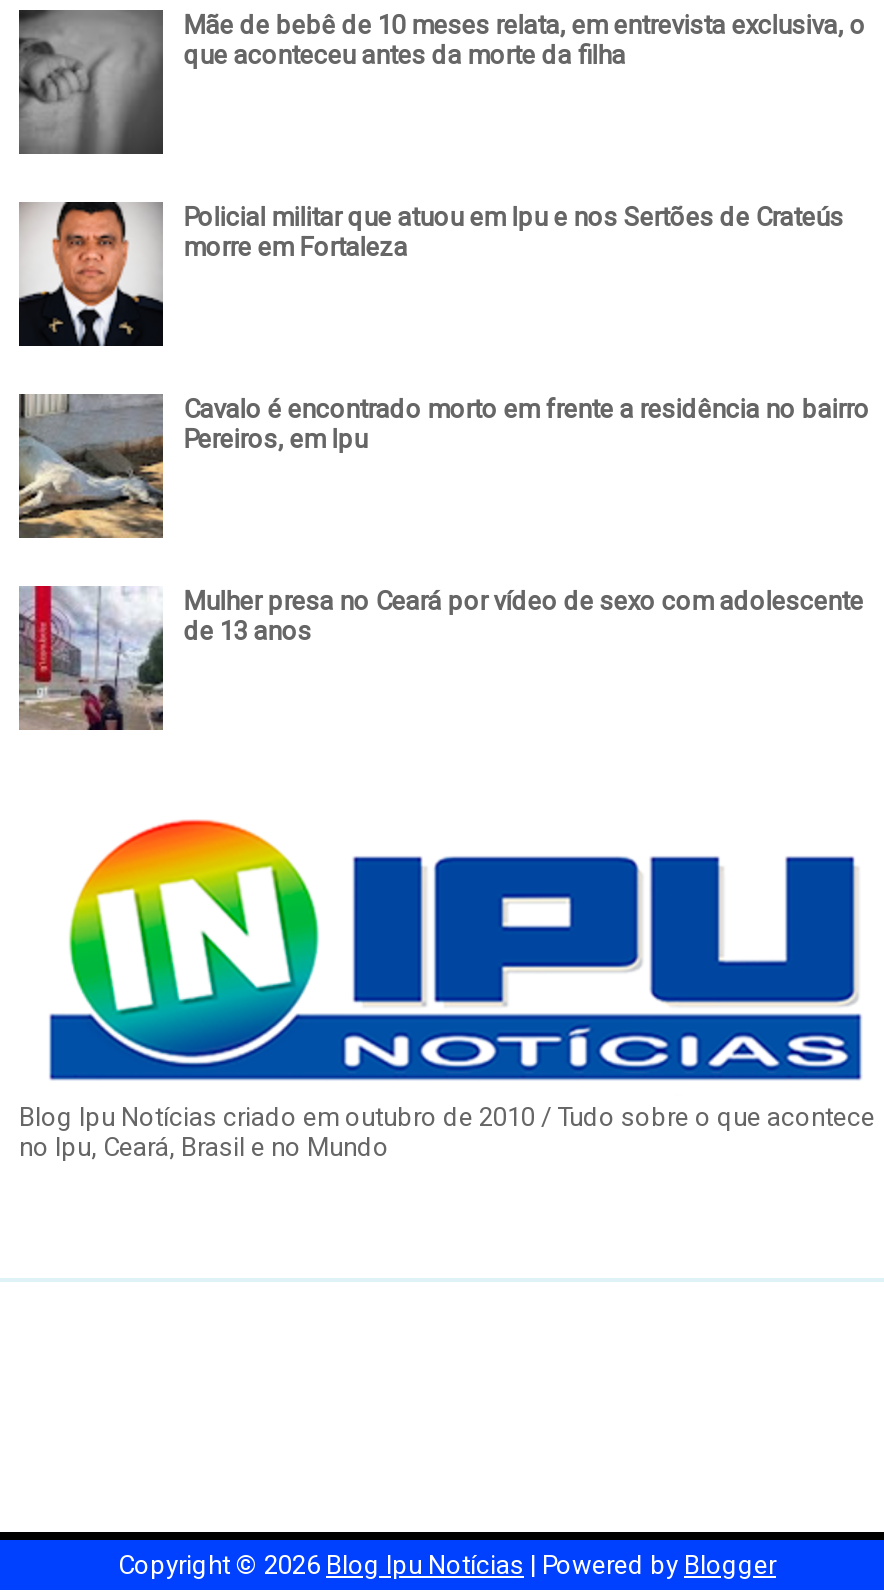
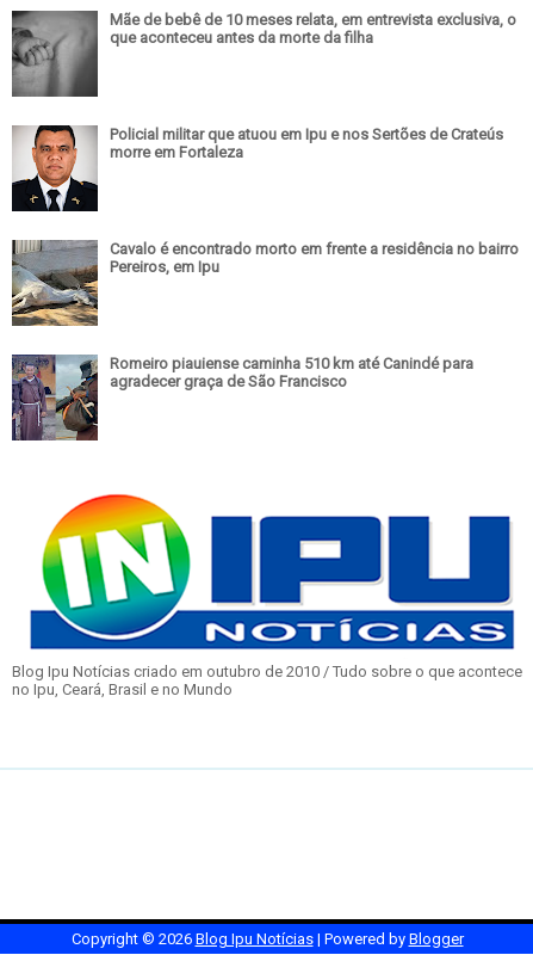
- [image]
- Mulher presa no Ceará por vídeo de sexo com adolescente
- de 13 anos
+ [image]
+ Romeiro piauiense caminha 510 km até Canindé para
+ agradecer graça de São Francisco
